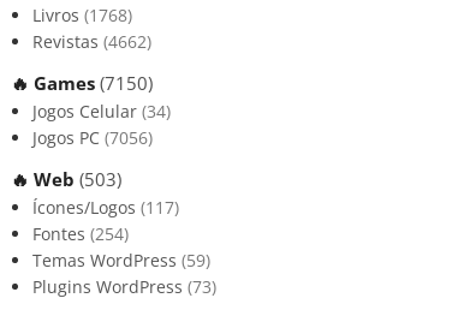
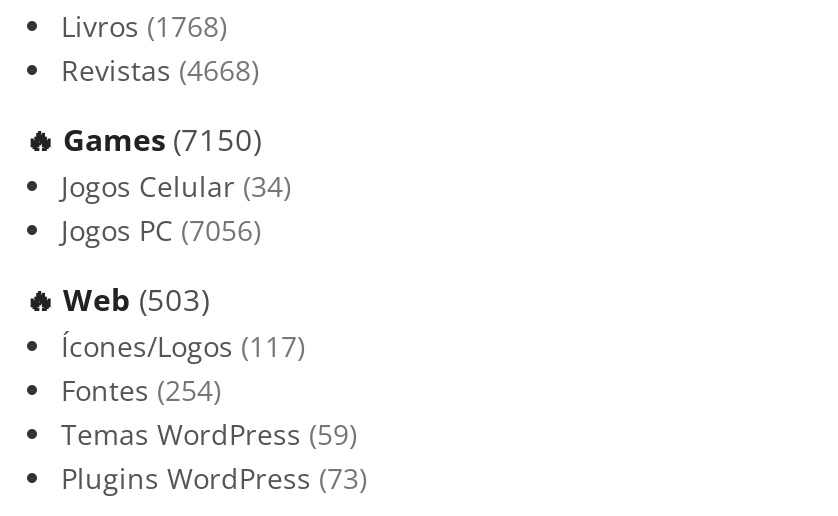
- Revistas (4662)
+ Revistas (4668)
